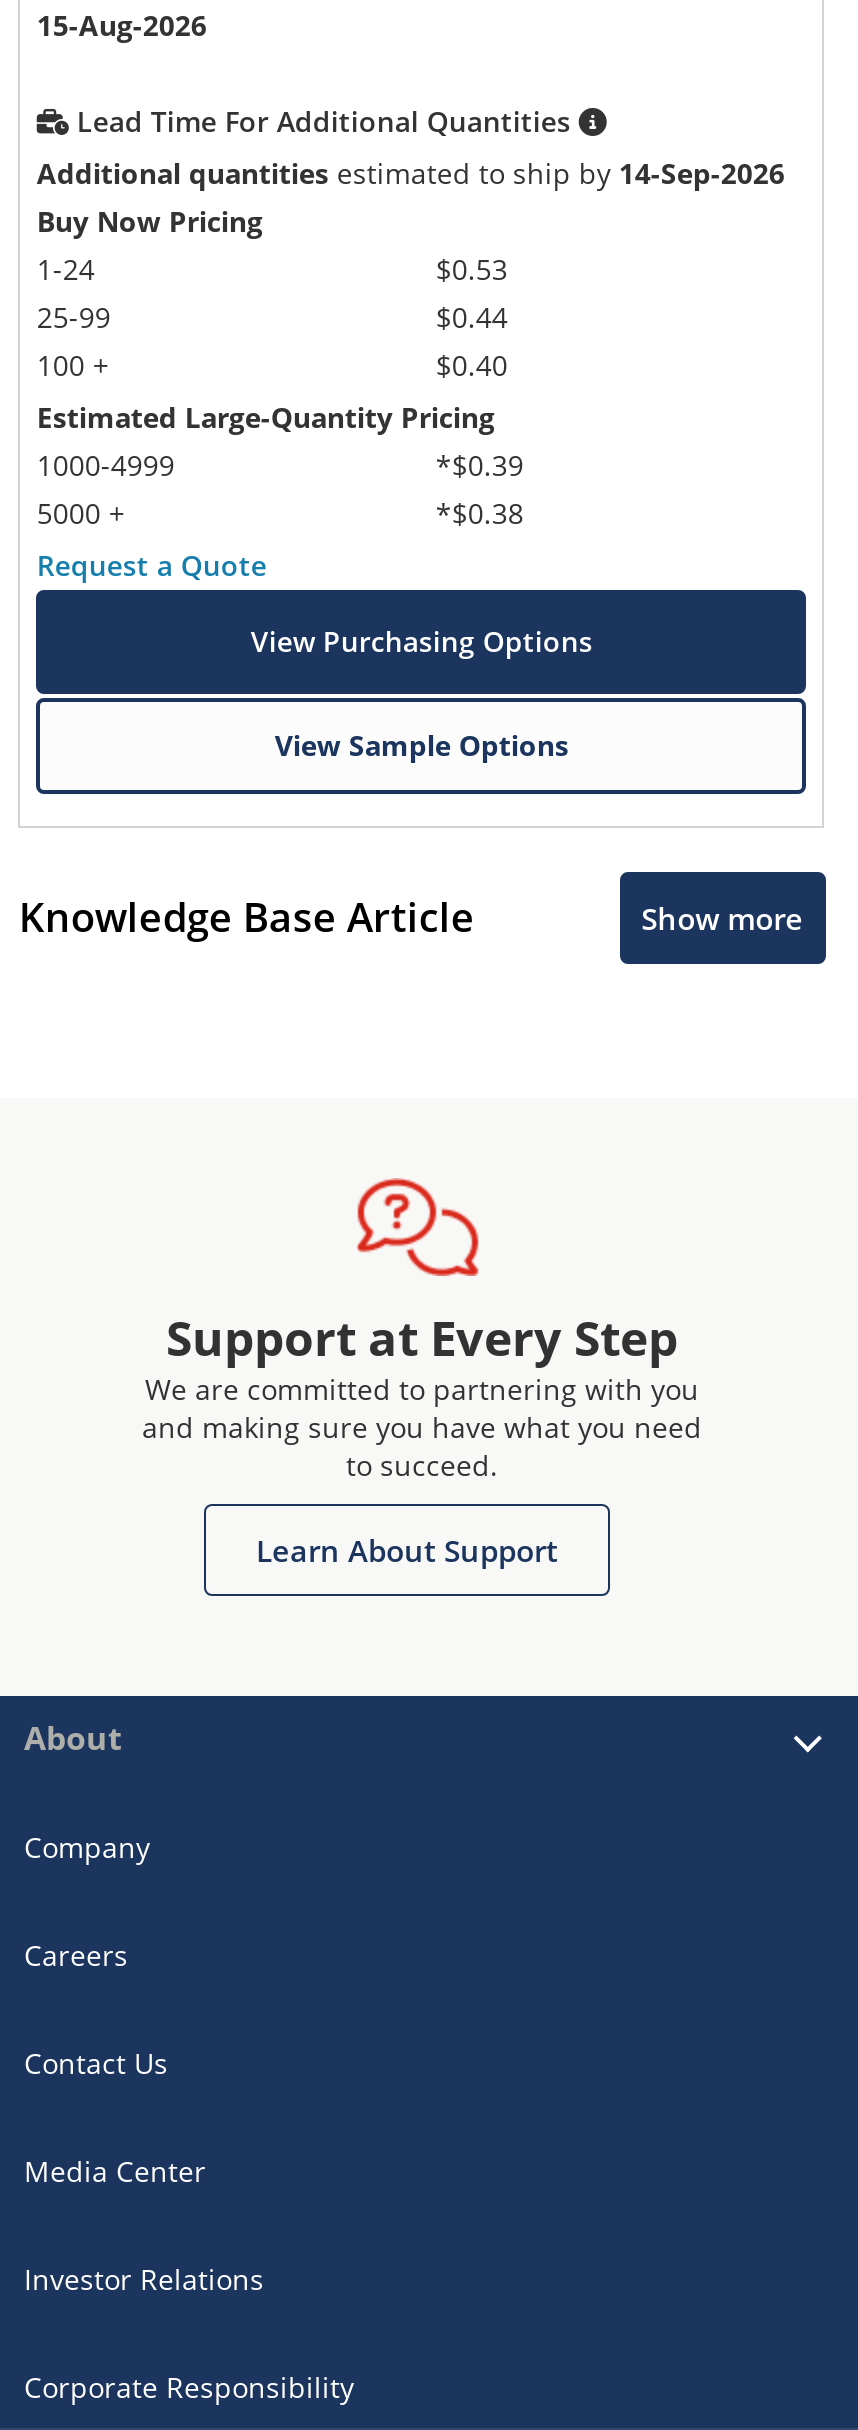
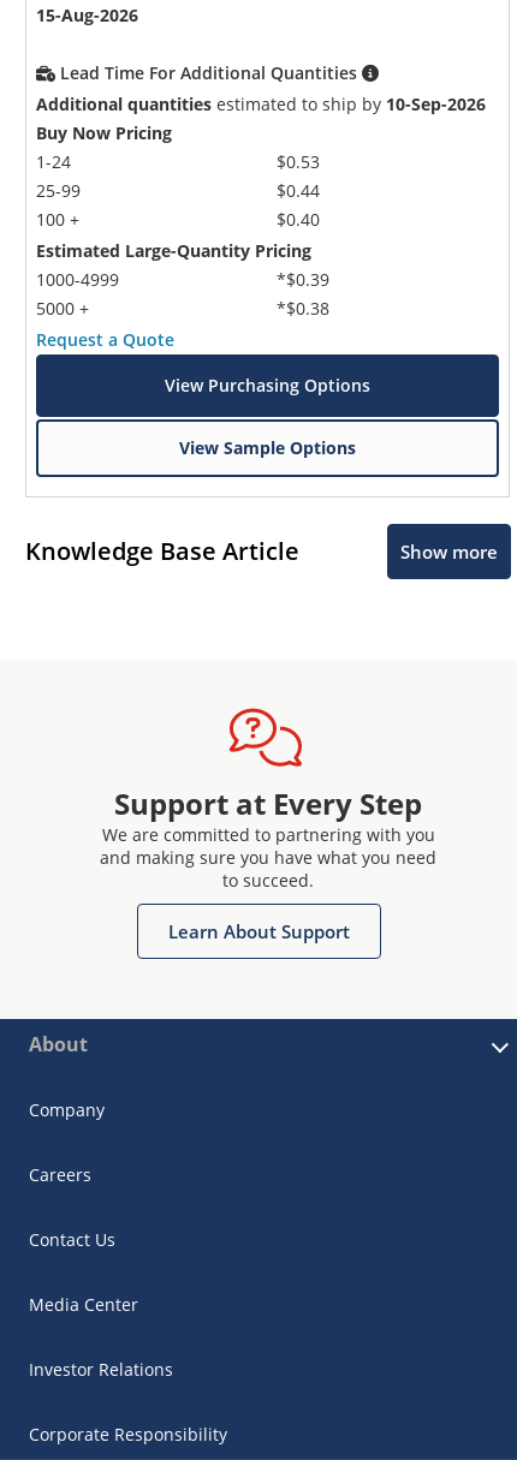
- Additional quantities estimated to ship by 14-Sep-2026
+ Additional quantities estimated to ship by 10-Sep-2026
